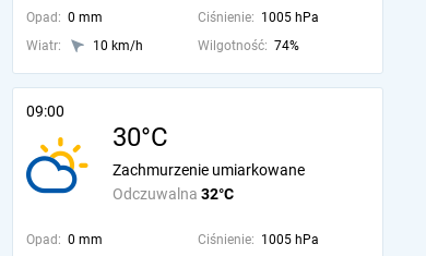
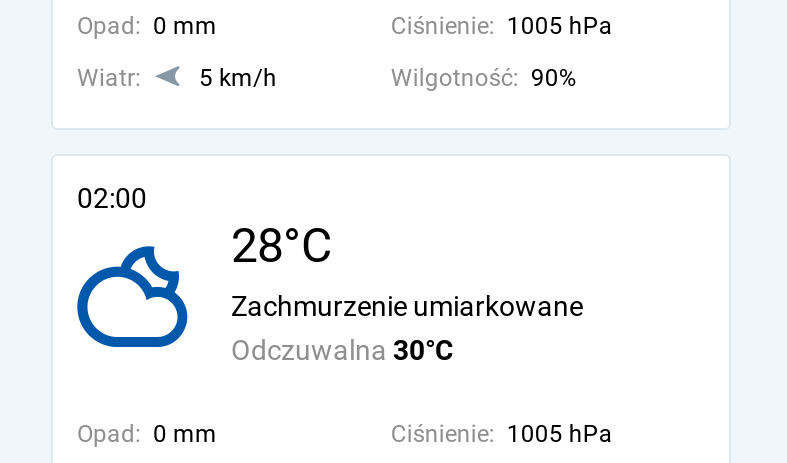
- 10 km/h
- Wilgotność: 74%
+ 5 km/h
+ Wilgotność: 90%

- [image]
- 09:00
- 30°C
+ [image]
+ 02:00
+ 28°C

- Odczuwalna 32°C
+ Odczuwalna 30°C
